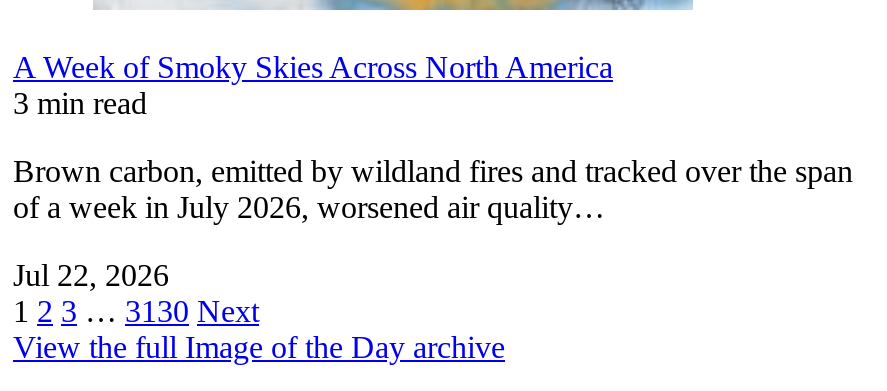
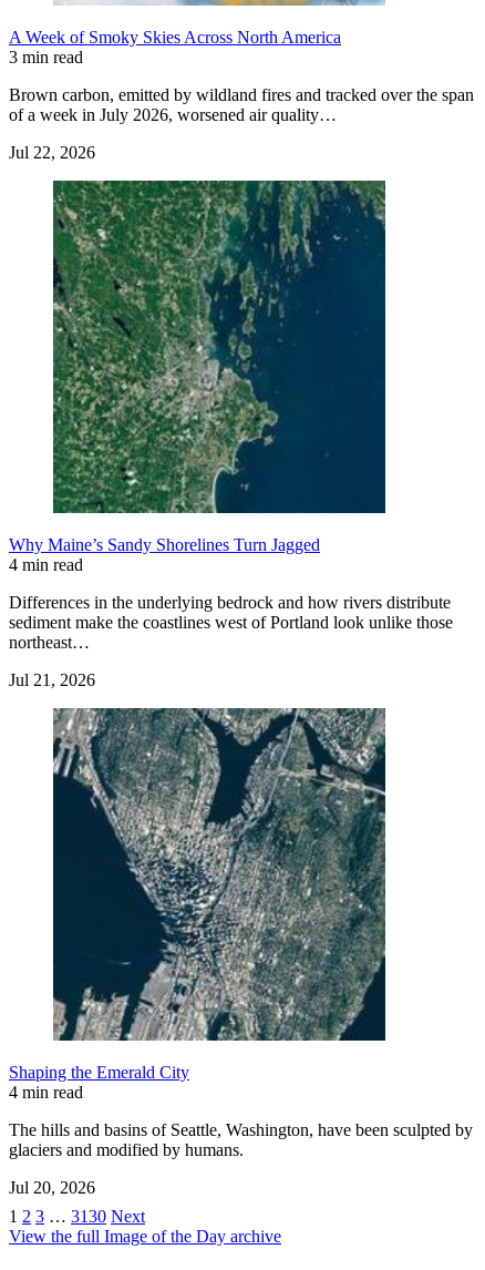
+ [image]
+ Why Maine’s Sandy Shorelines Turn Jagged
+ 4 min read
+ Differences in the underlying bedrock and how rivers distribute
+ sediment make the coastlines west of Portland look unlike those
+ northeast…
+ Jul 21, 2026

+ [image]
+ Shaping the Emerald City
+ 4 min read
+ The hills and basins of Seattle, Washington, have been sculpted by
+ glaciers and modified by humans.
+ Jul 20, 2026
